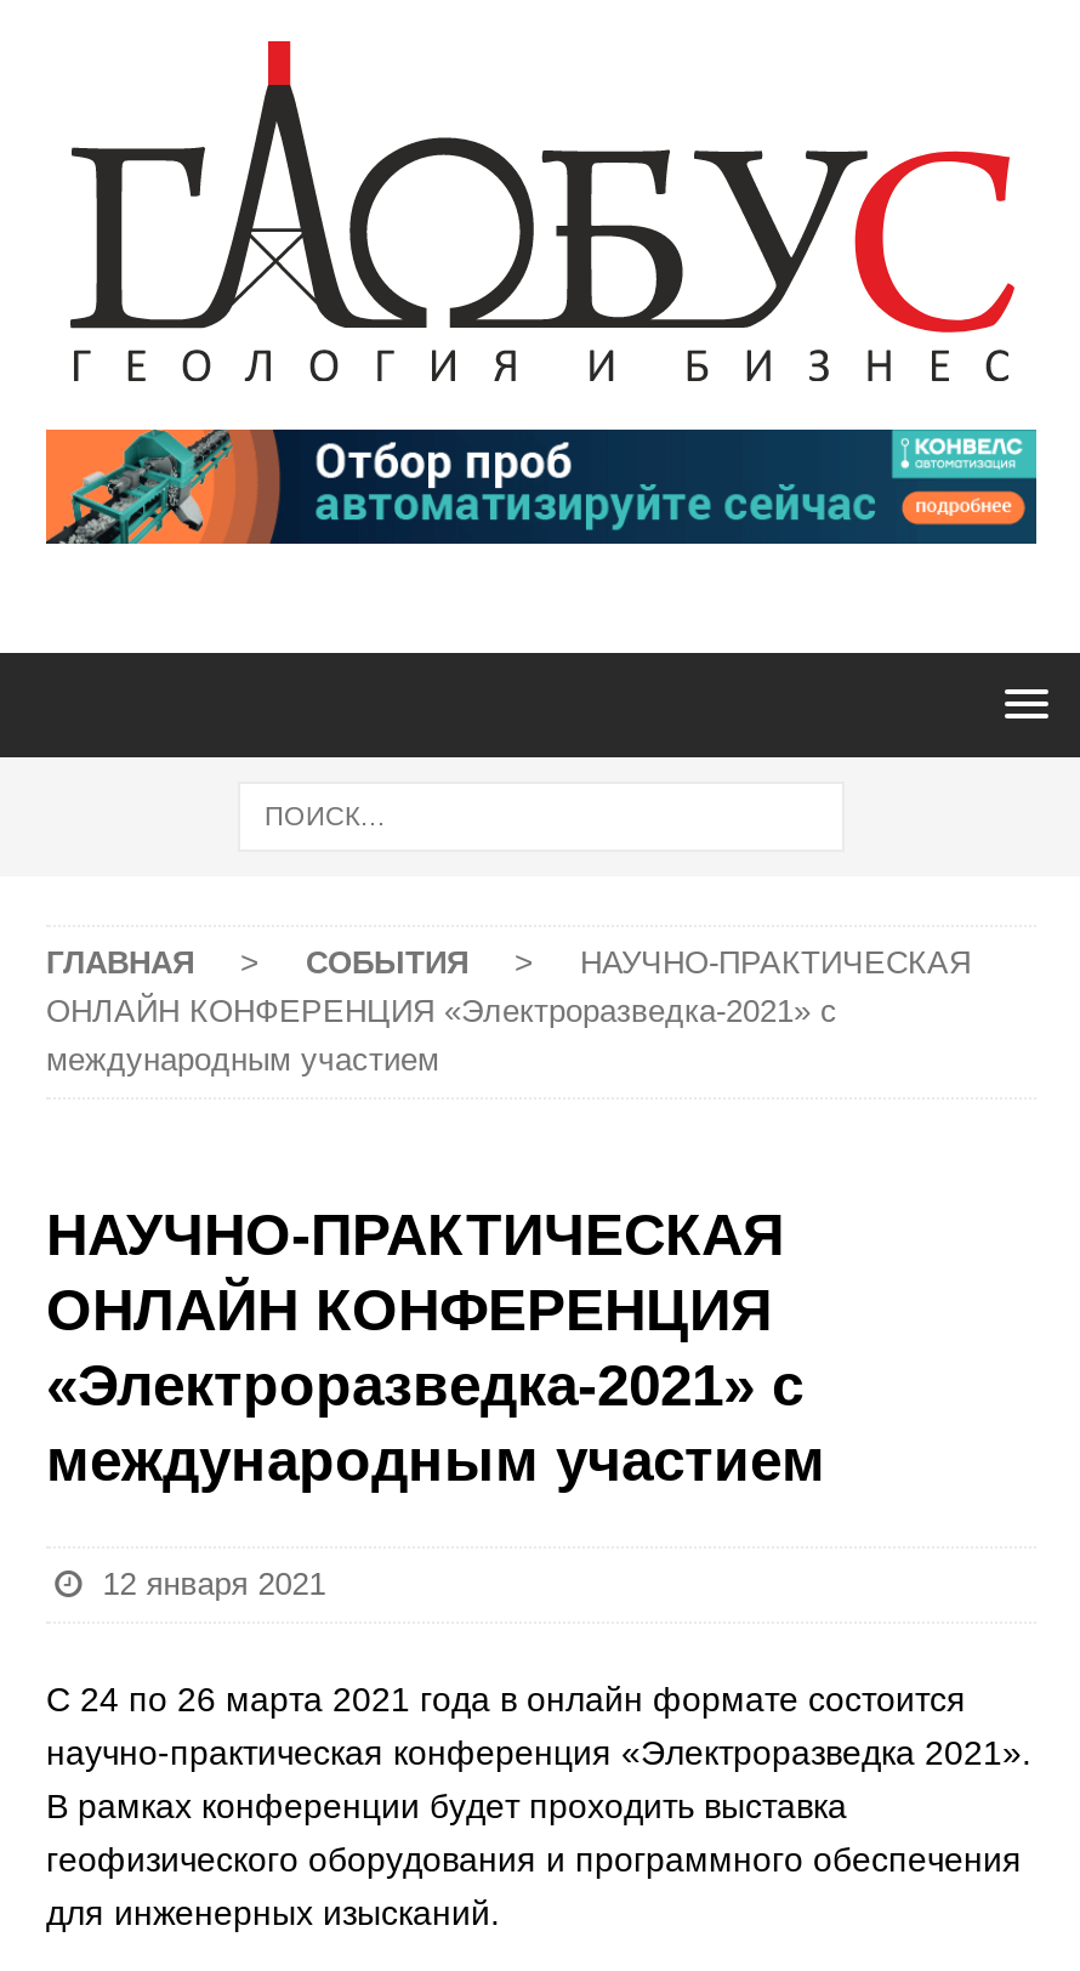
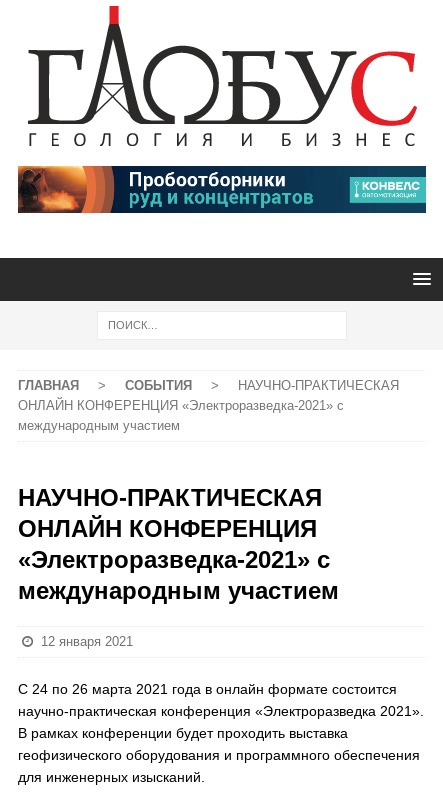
- [image]
+ [image]

- [image]
+ [image]
